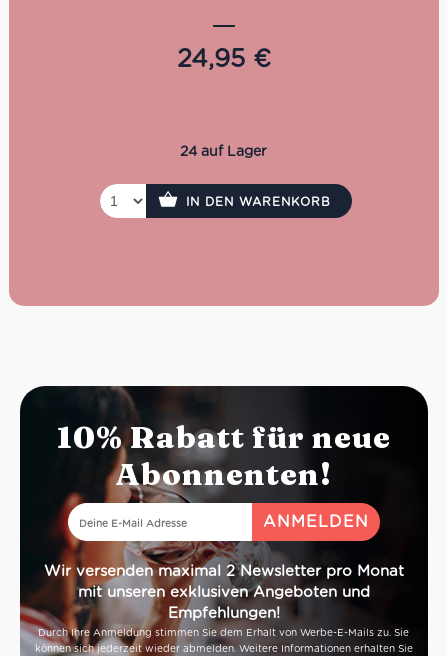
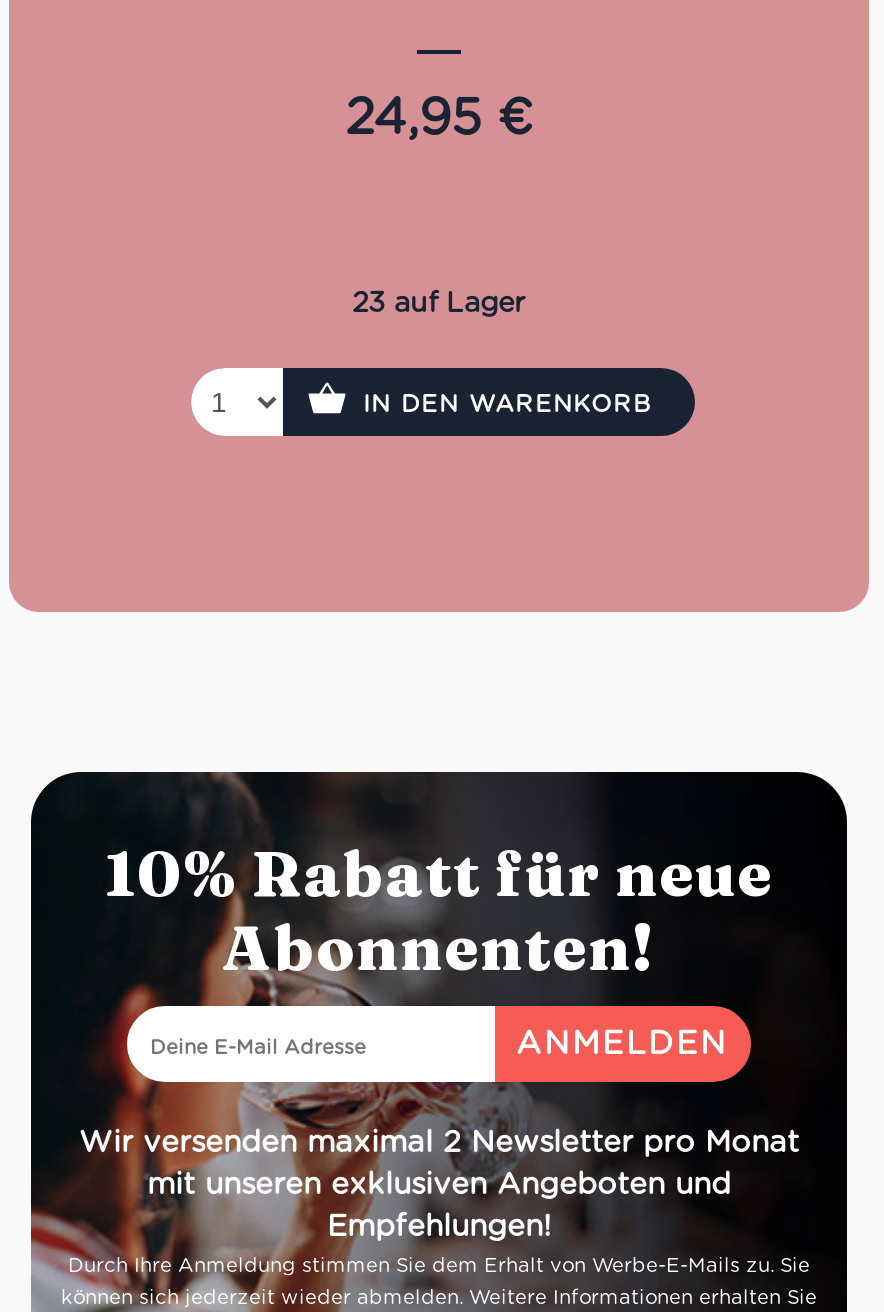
- 24 auf Lager
+ 23 auf Lager
